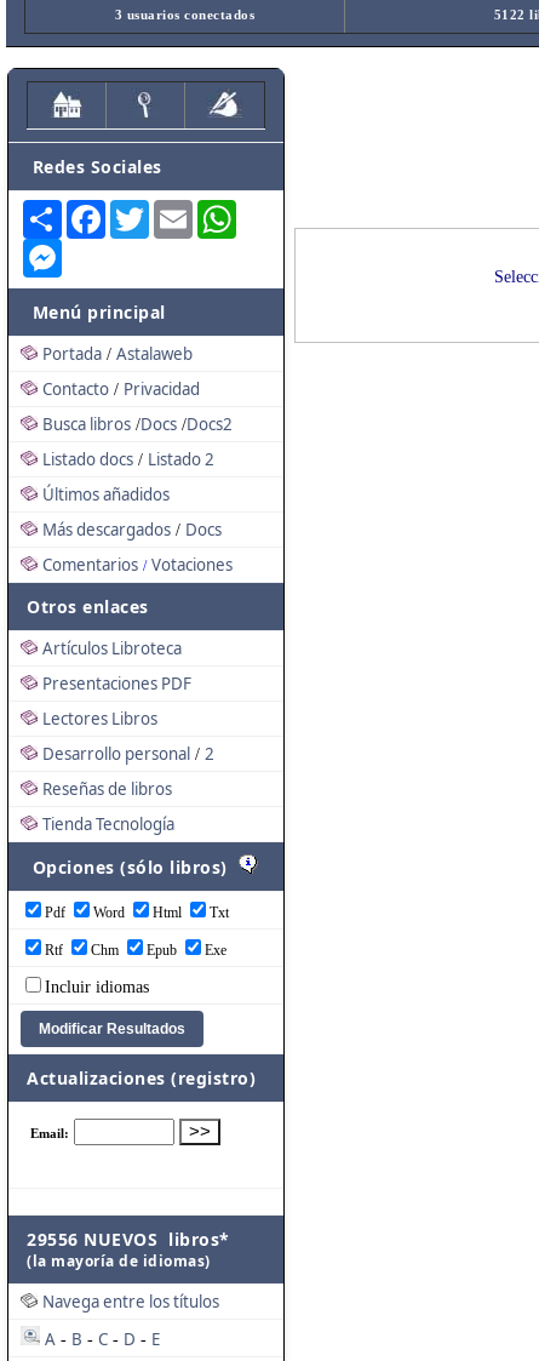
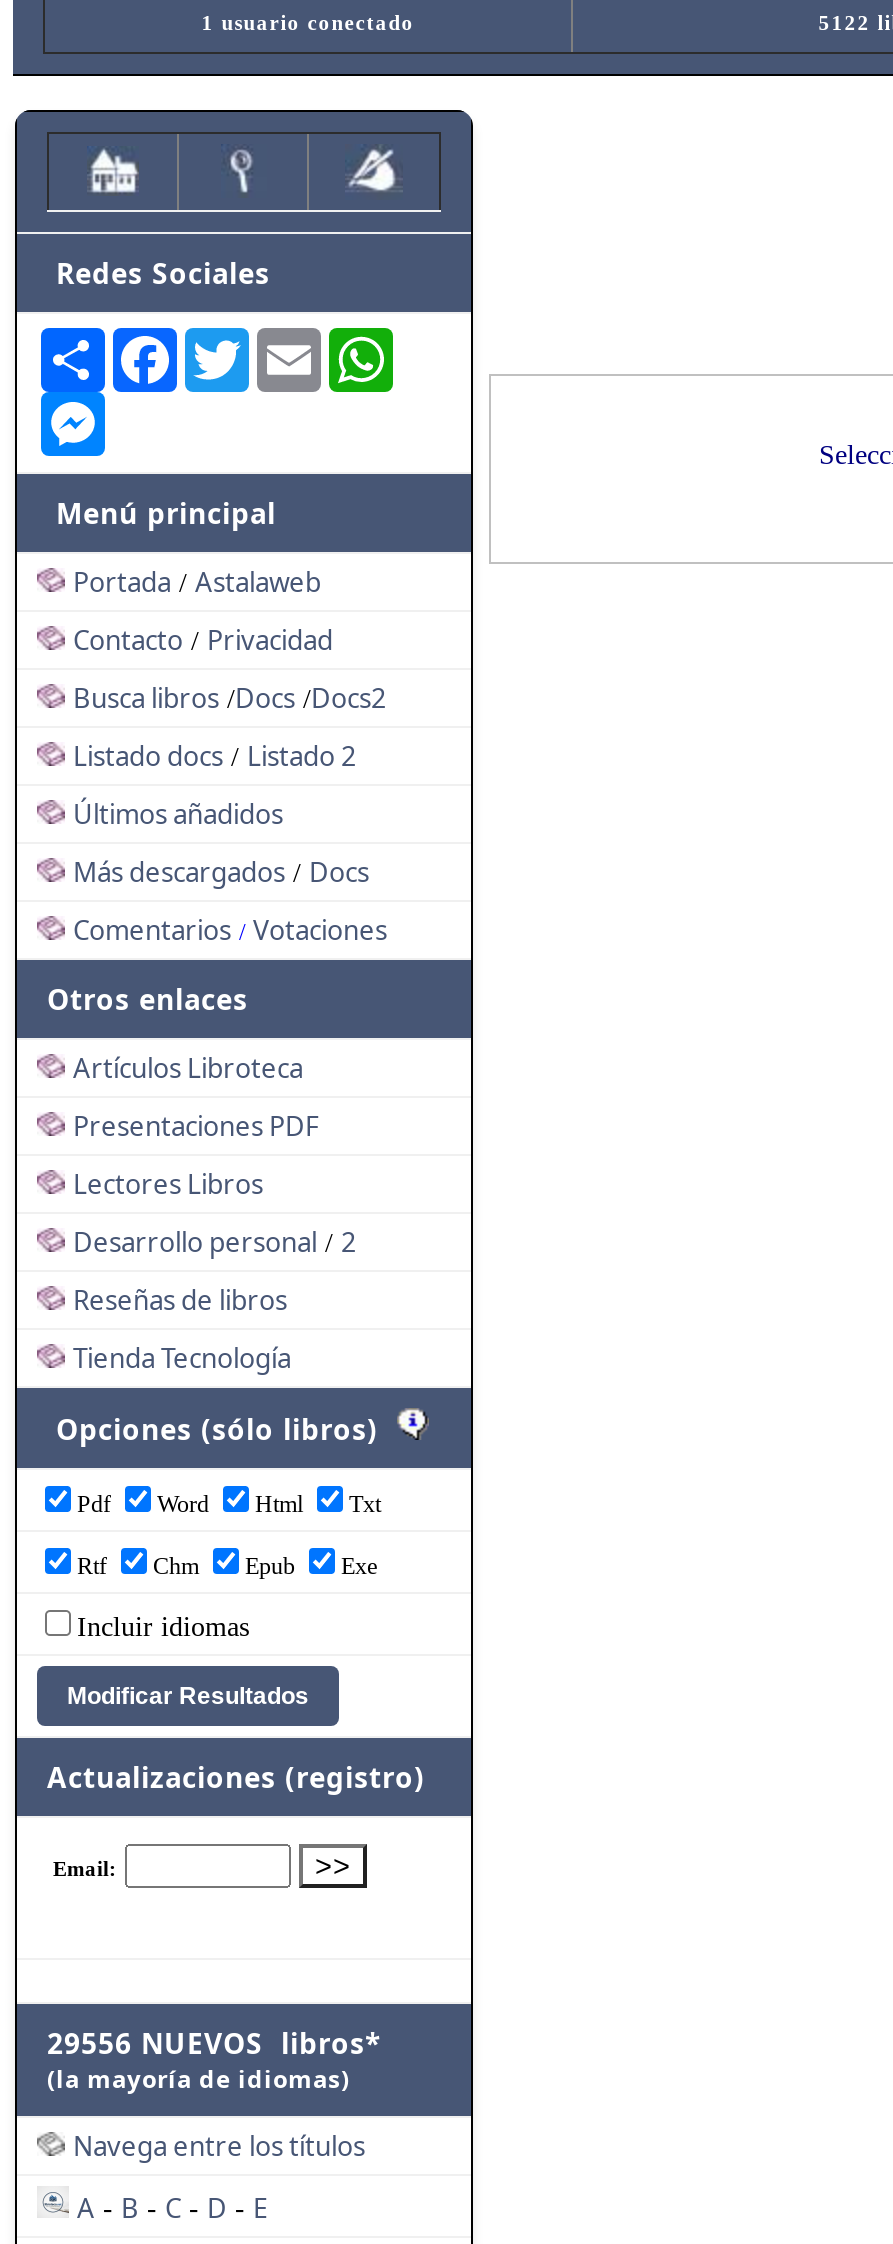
- 3 usuarios conectados
+ 1 usuario conectado
